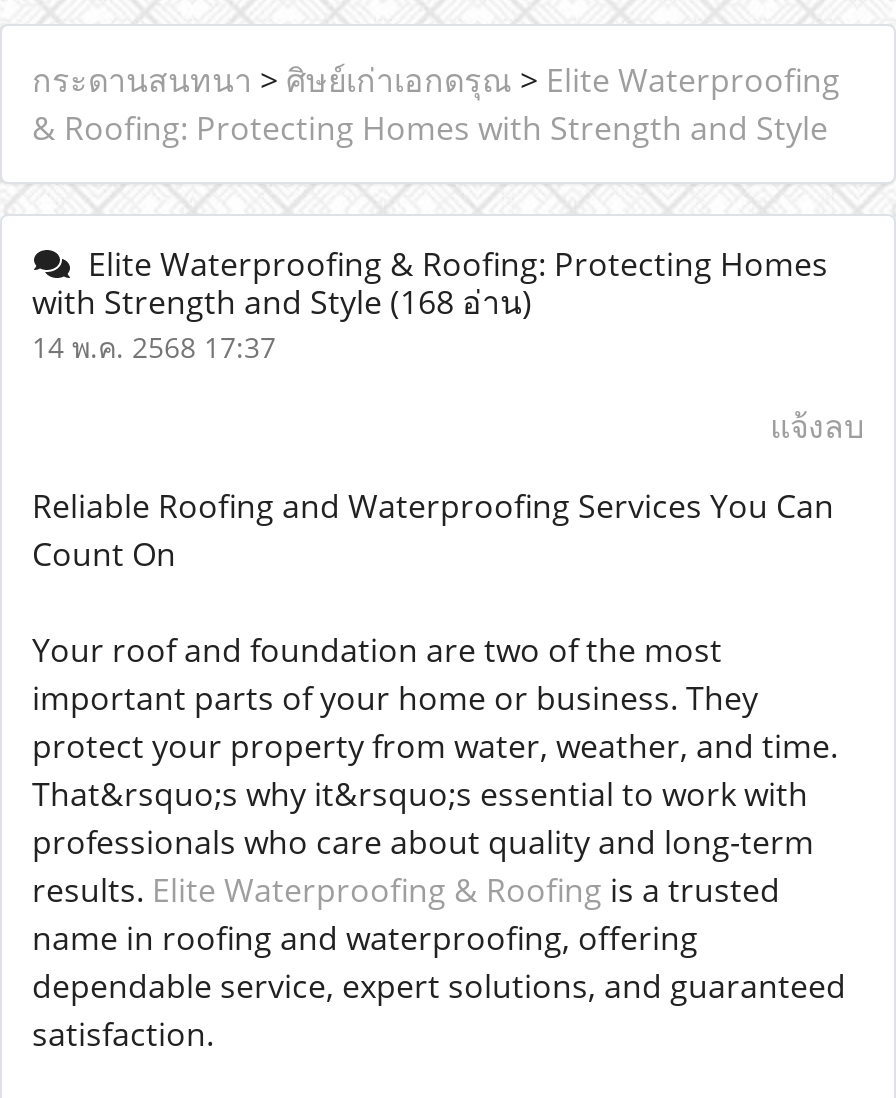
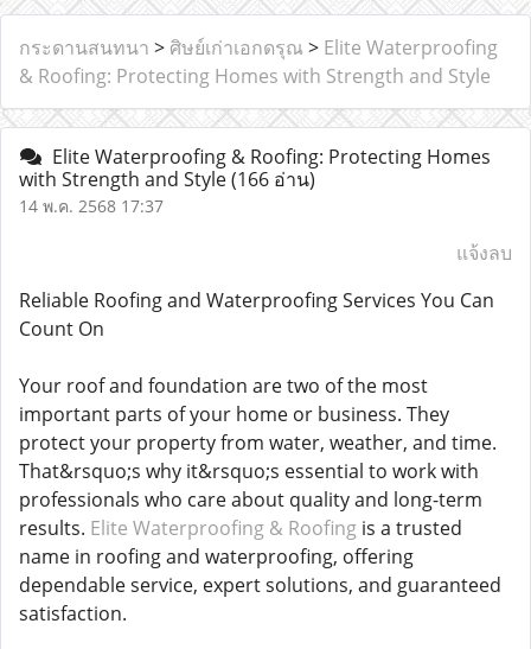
- with Strength and Style (168 อ่าน)
+ with Strength and Style (166 อ่าน)
